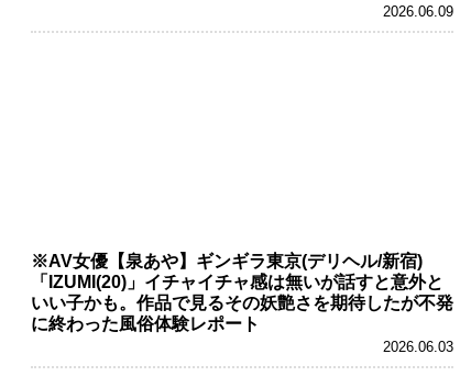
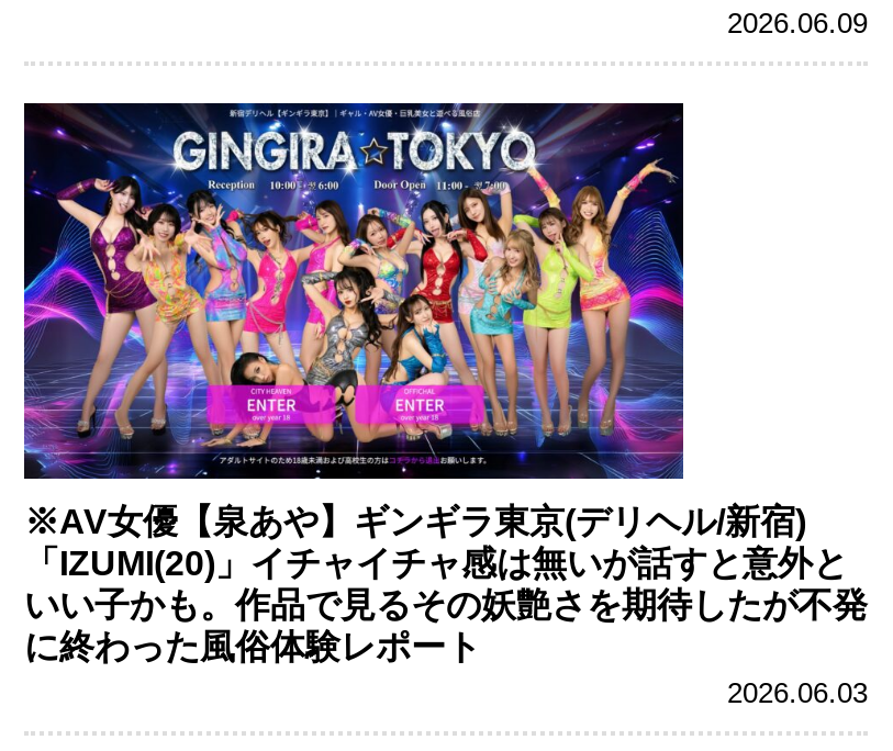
+ [image]
